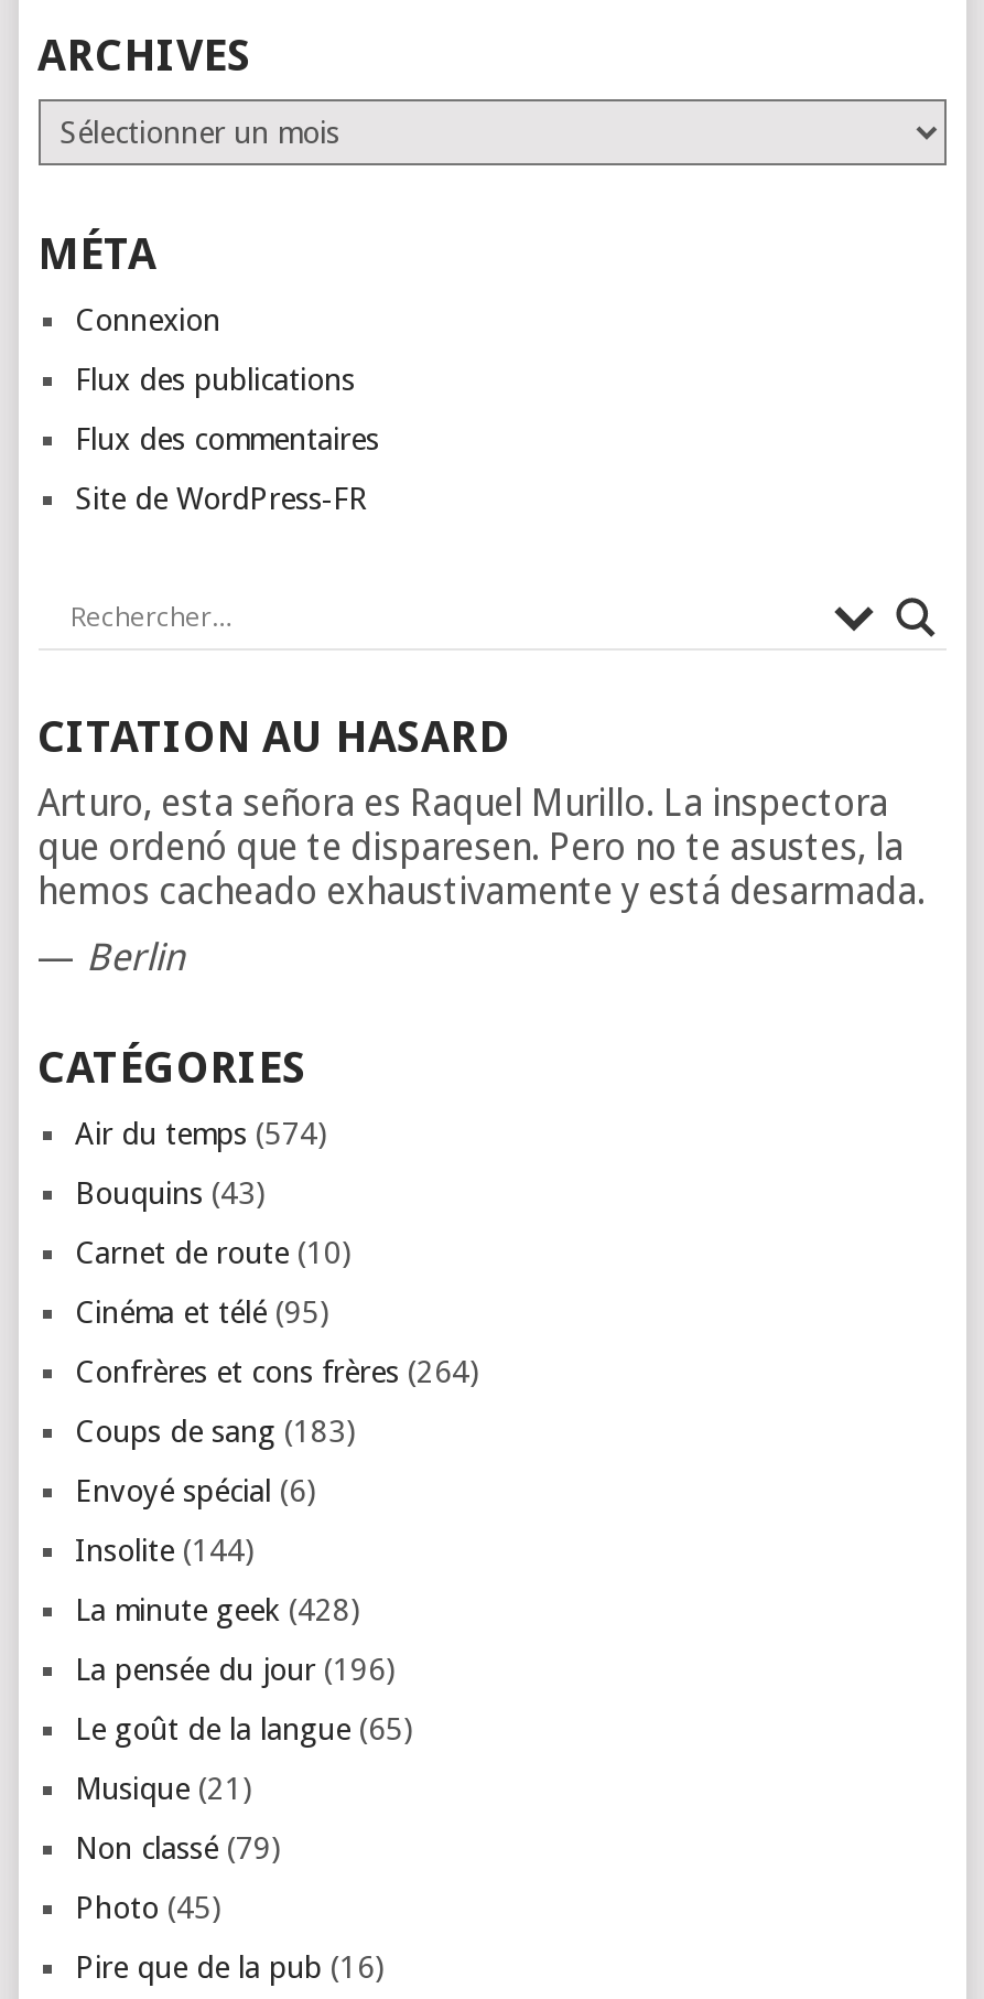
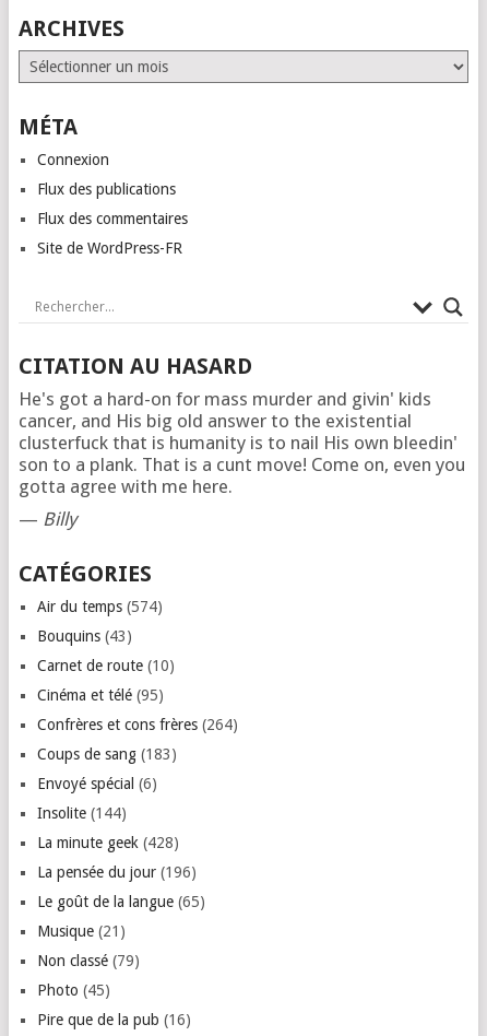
- Arturo, esta señora es Raquel Murillo. La inspectora
- que ordenó que te disparesen. Pero no te asustes, la
- hemos cacheado exhaustivamente y está desarmada.
+ He's got a hard-on for mass murder and givin' kids
+ cancer, and His big old answer to the existential
+ clusterfuck that is humanity is to nail His own bleedin'
+ son to a plank. That is a cunt move! Come on, even you
+ gotta agree with me here.

- — Berlin
+ — Billy
